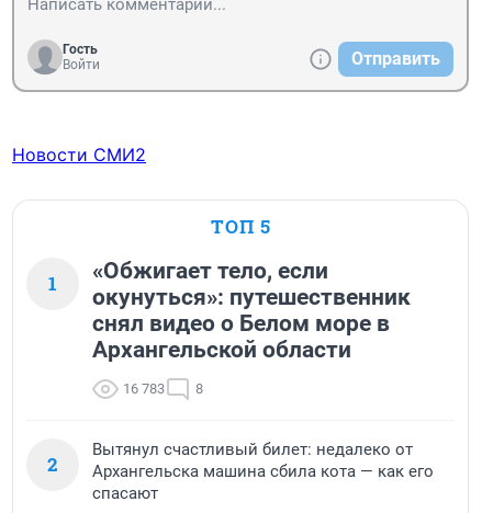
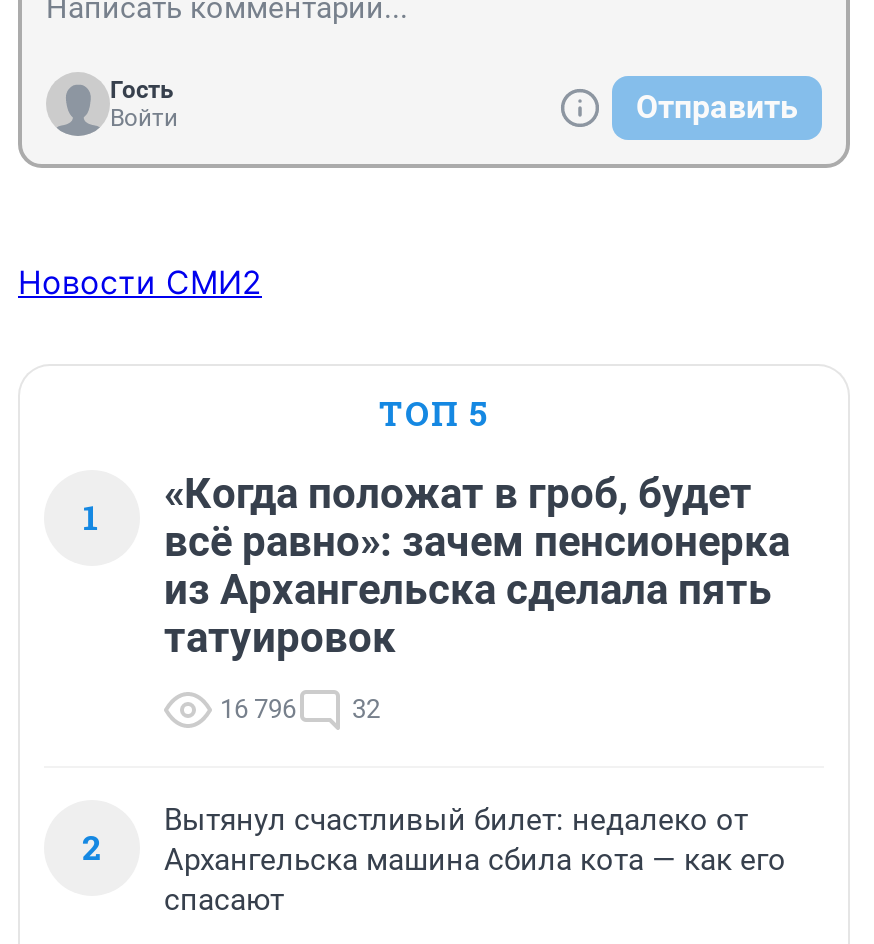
- «Обжигает тело, если
- окунуться»: путешественник
- снял видео о Белом море в
- Архангельской области
+ «Когда положат в гроб, будет
+ всё равно»: зачем пенсионерка
+ из Архангельска сделала пять
+ татуировок

- 16 783
- 8
+ 16 796
+ 32
